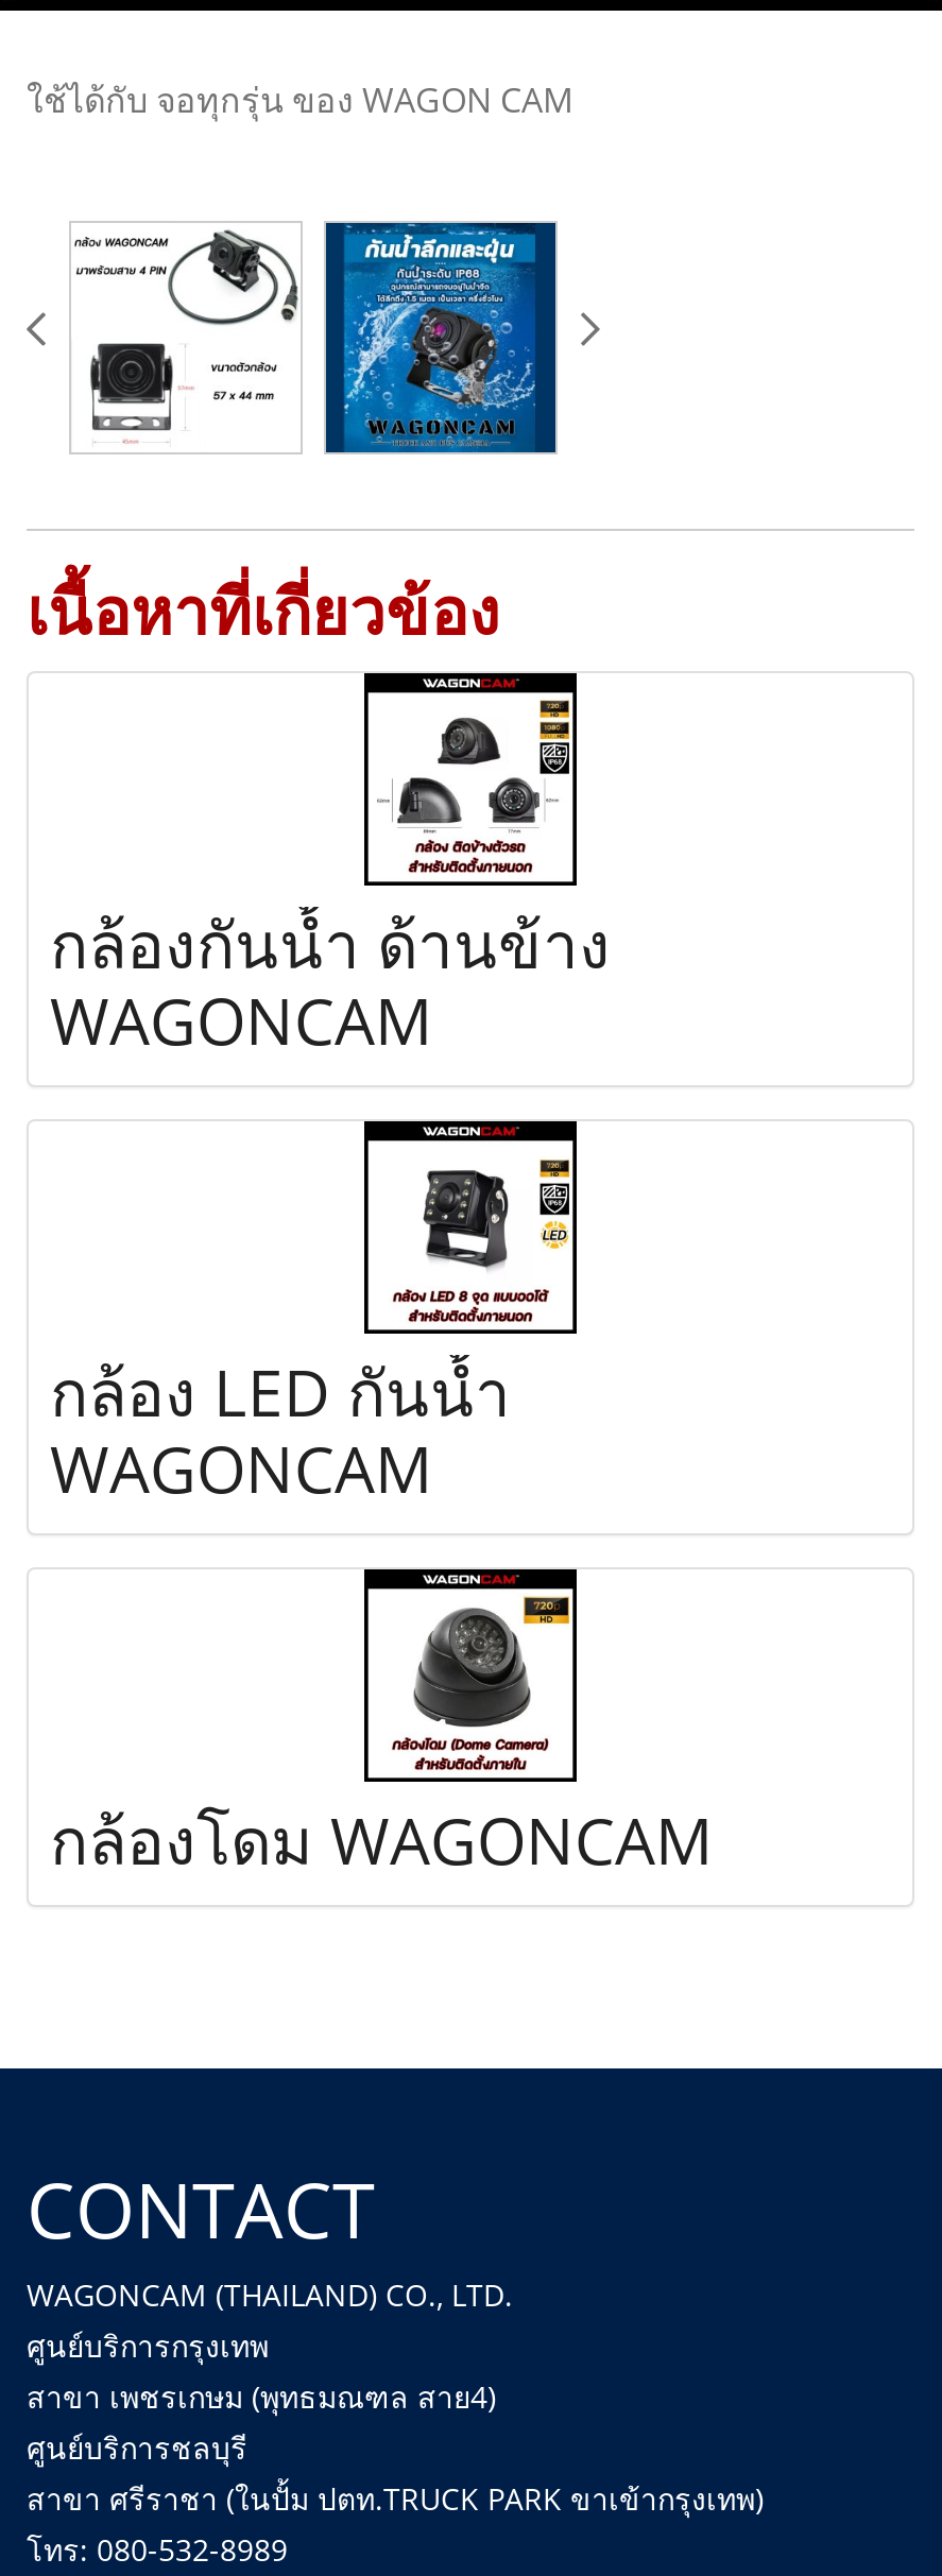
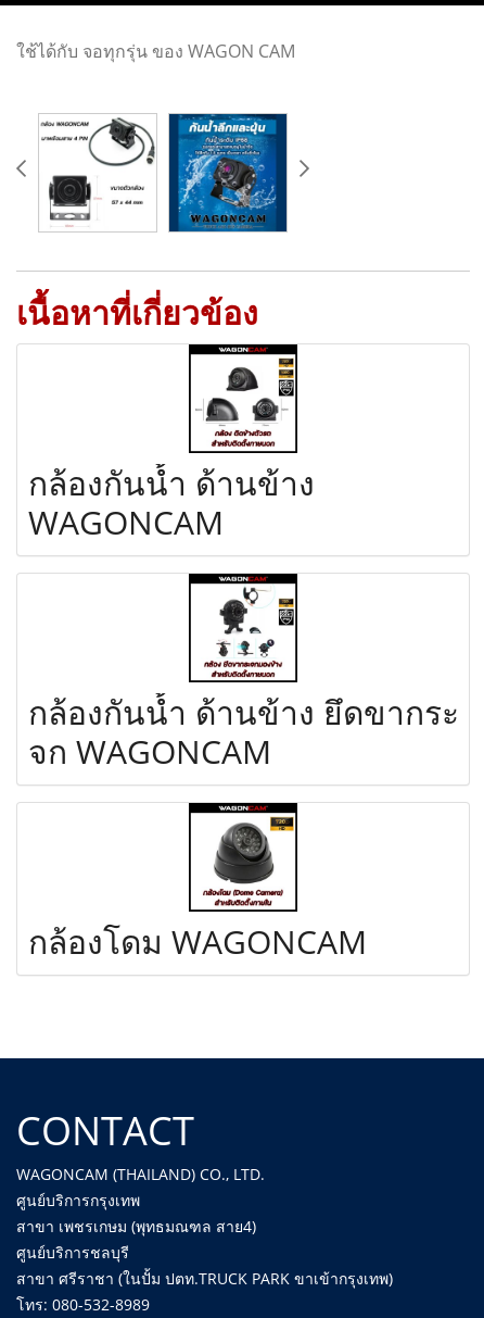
- [image]
- กล้อง LED กันน้ำ
- WAGONCAM
+ [image]
+ กล้องกันน้ำ ด้านข้าง ยึดขากระ
+ จก WAGONCAM
